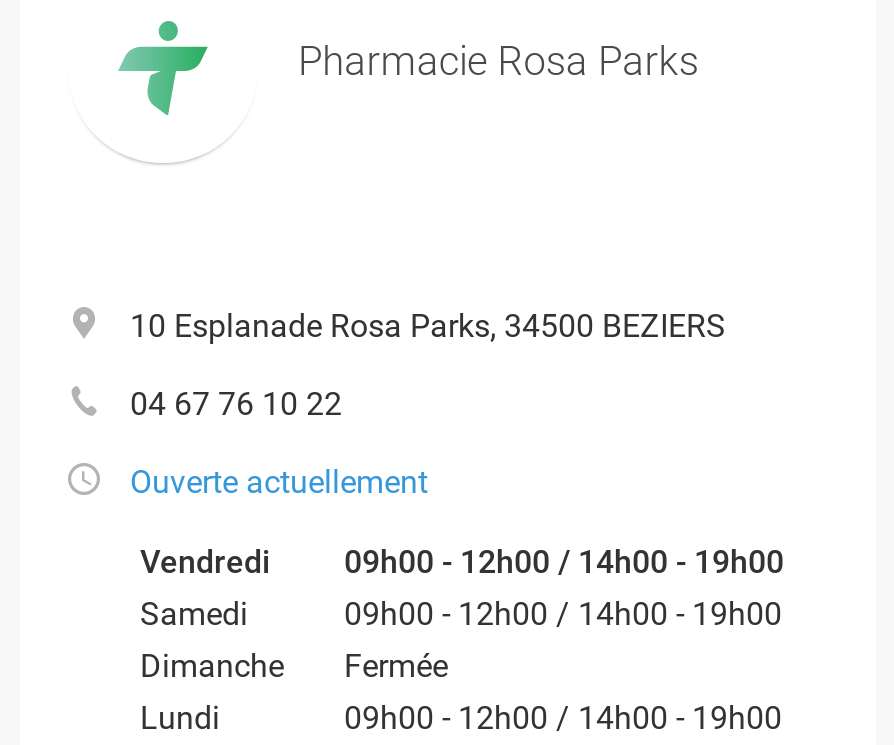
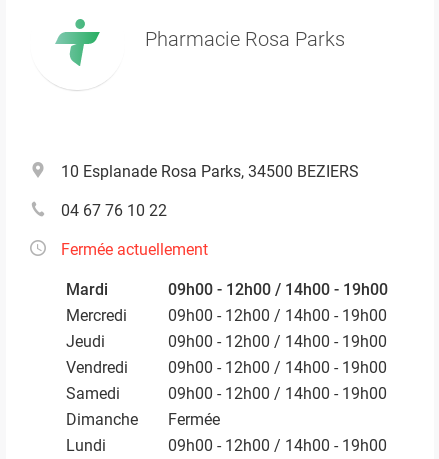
- Ouverte actuellement
+ Fermée actuellement
+ Mardi
+ 09h00 - 12h00 / 14h00 - 19h00
+ Mercredi
+ 09h00 - 12h00 / 14h00 - 19h00
+ Jeudi
+ 09h00 - 12h00 / 14h00 - 19h00
